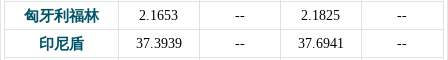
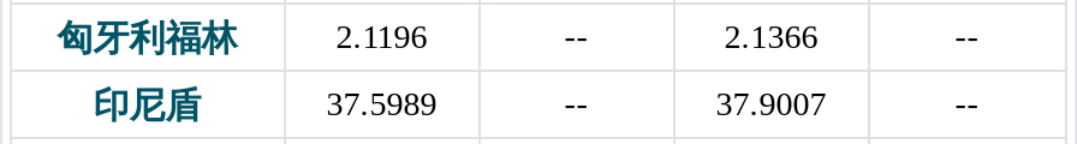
- 2.1653
+ 2.1196

- 2.1825
+ 2.1366

- 37.3939
+ 37.5989

- 37.6941
+ 37.9007
